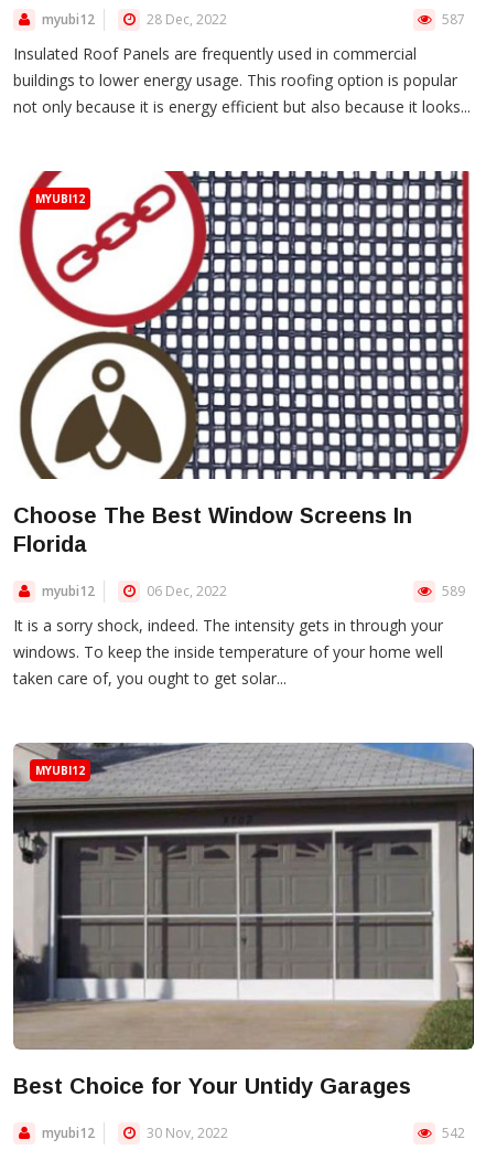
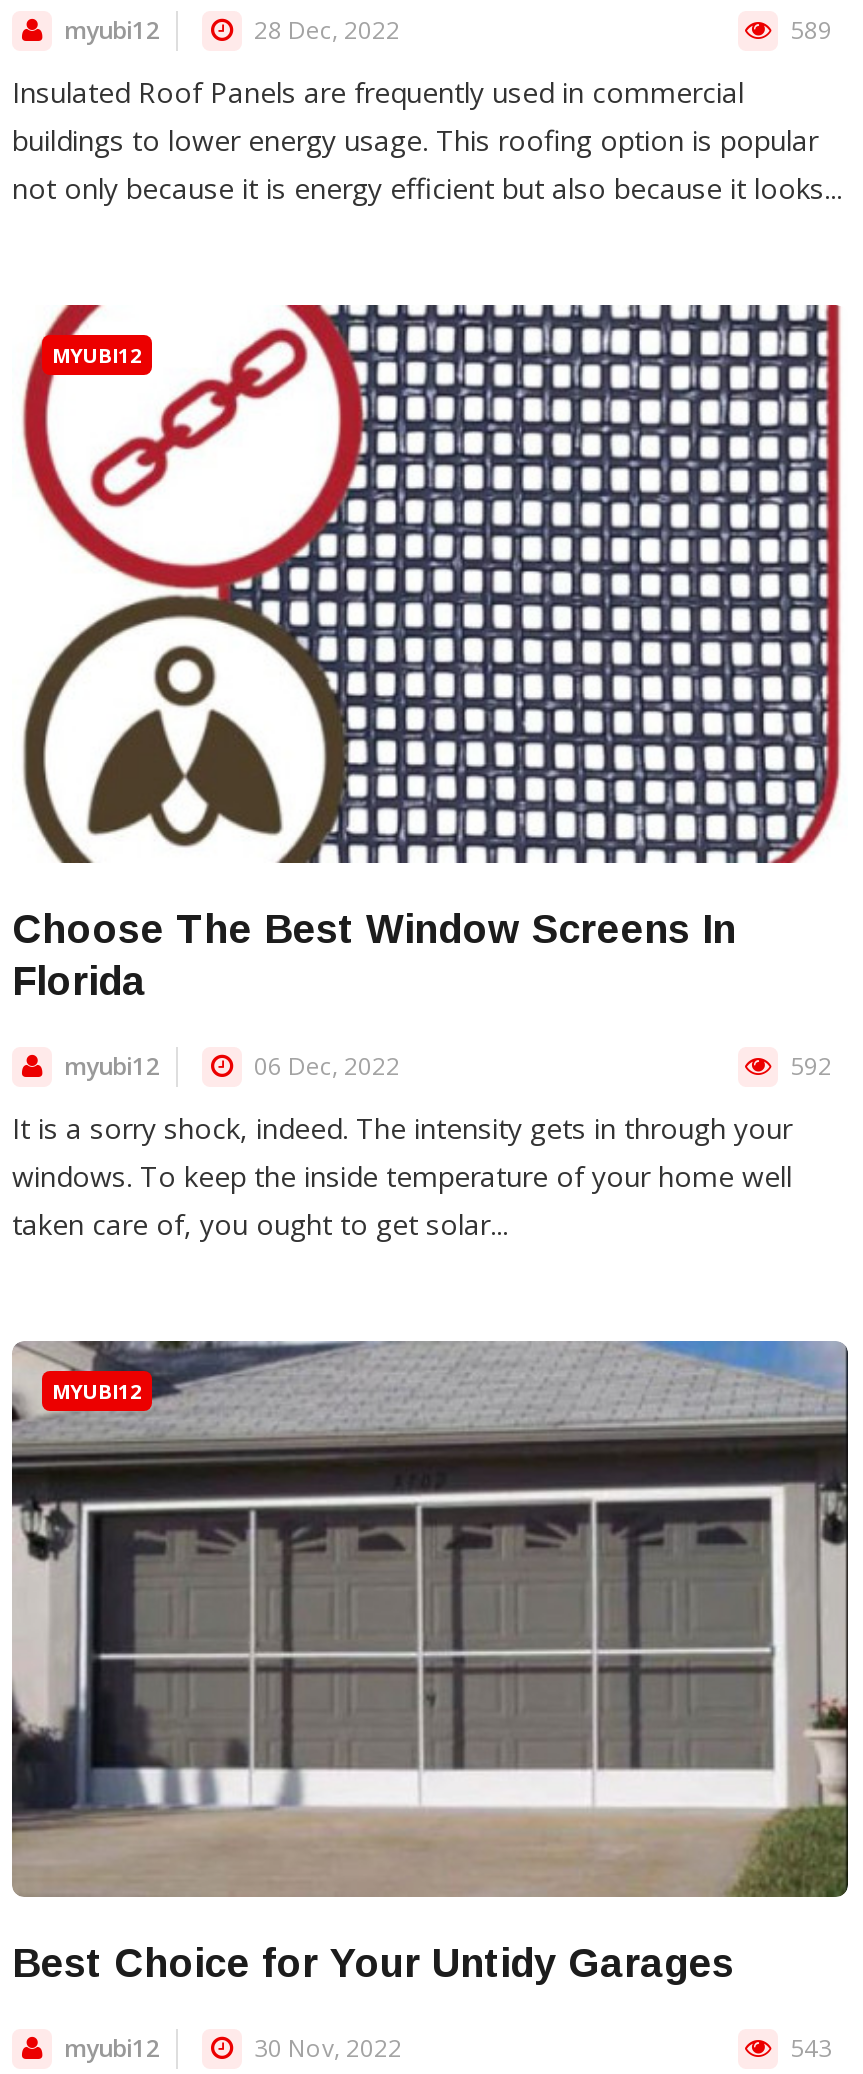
- 587
+ 589

- 589
+ 592

- 542
+ 543
